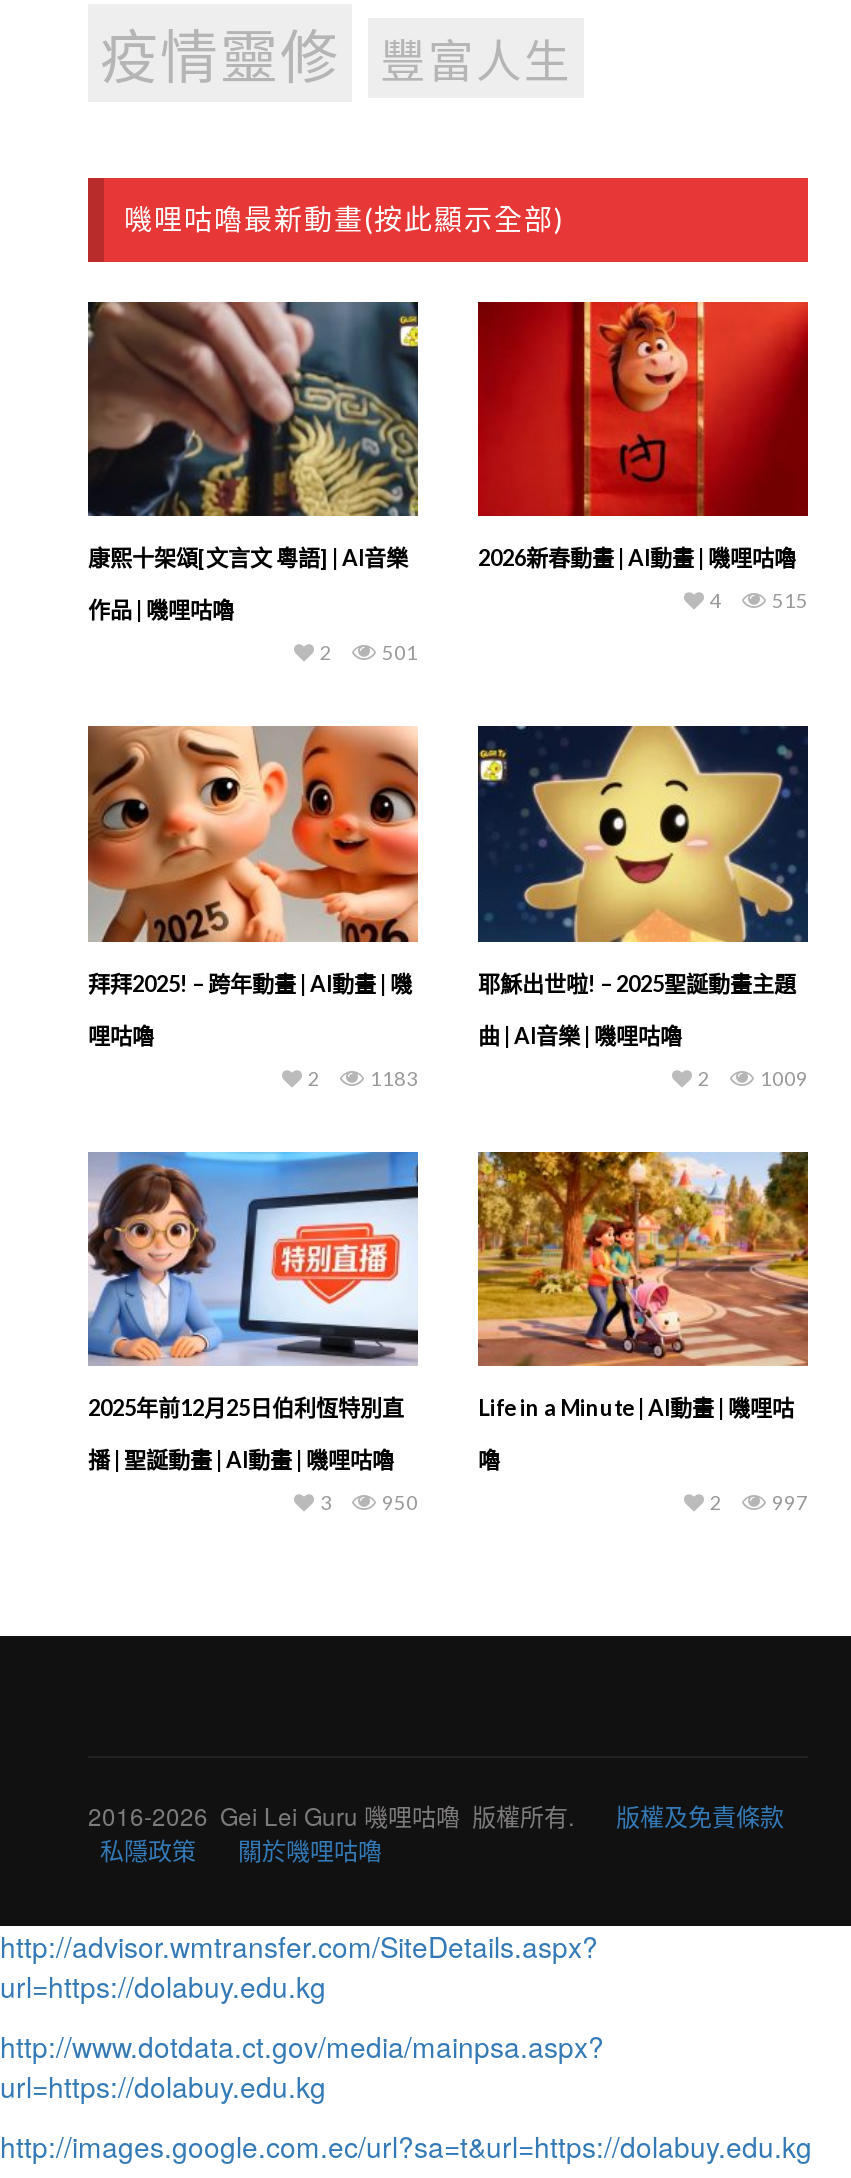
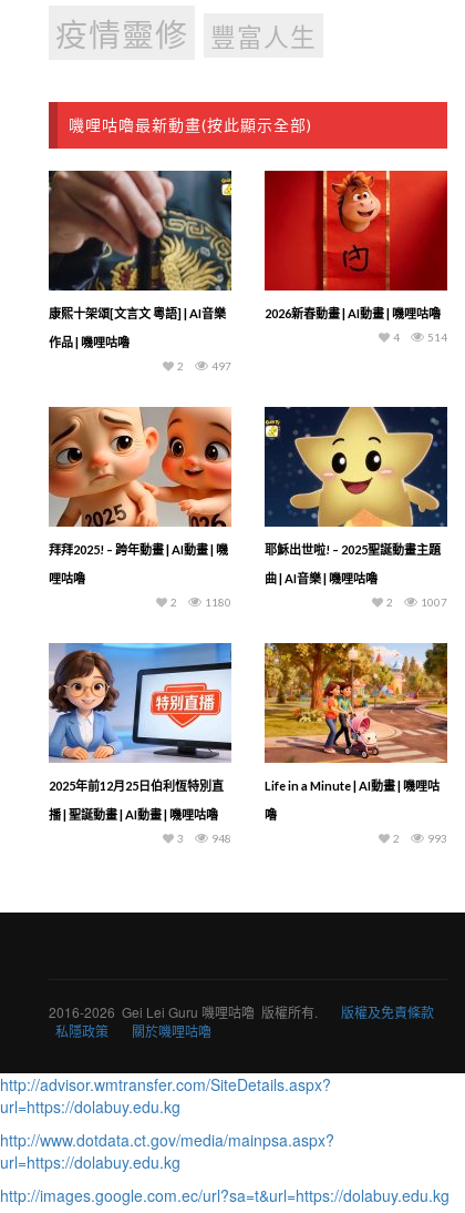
- 515
+ 514

- 501
+ 497

- 1183
+ 1180

- 1009
+ 1007

- 950
+ 948

- 997
+ 993
